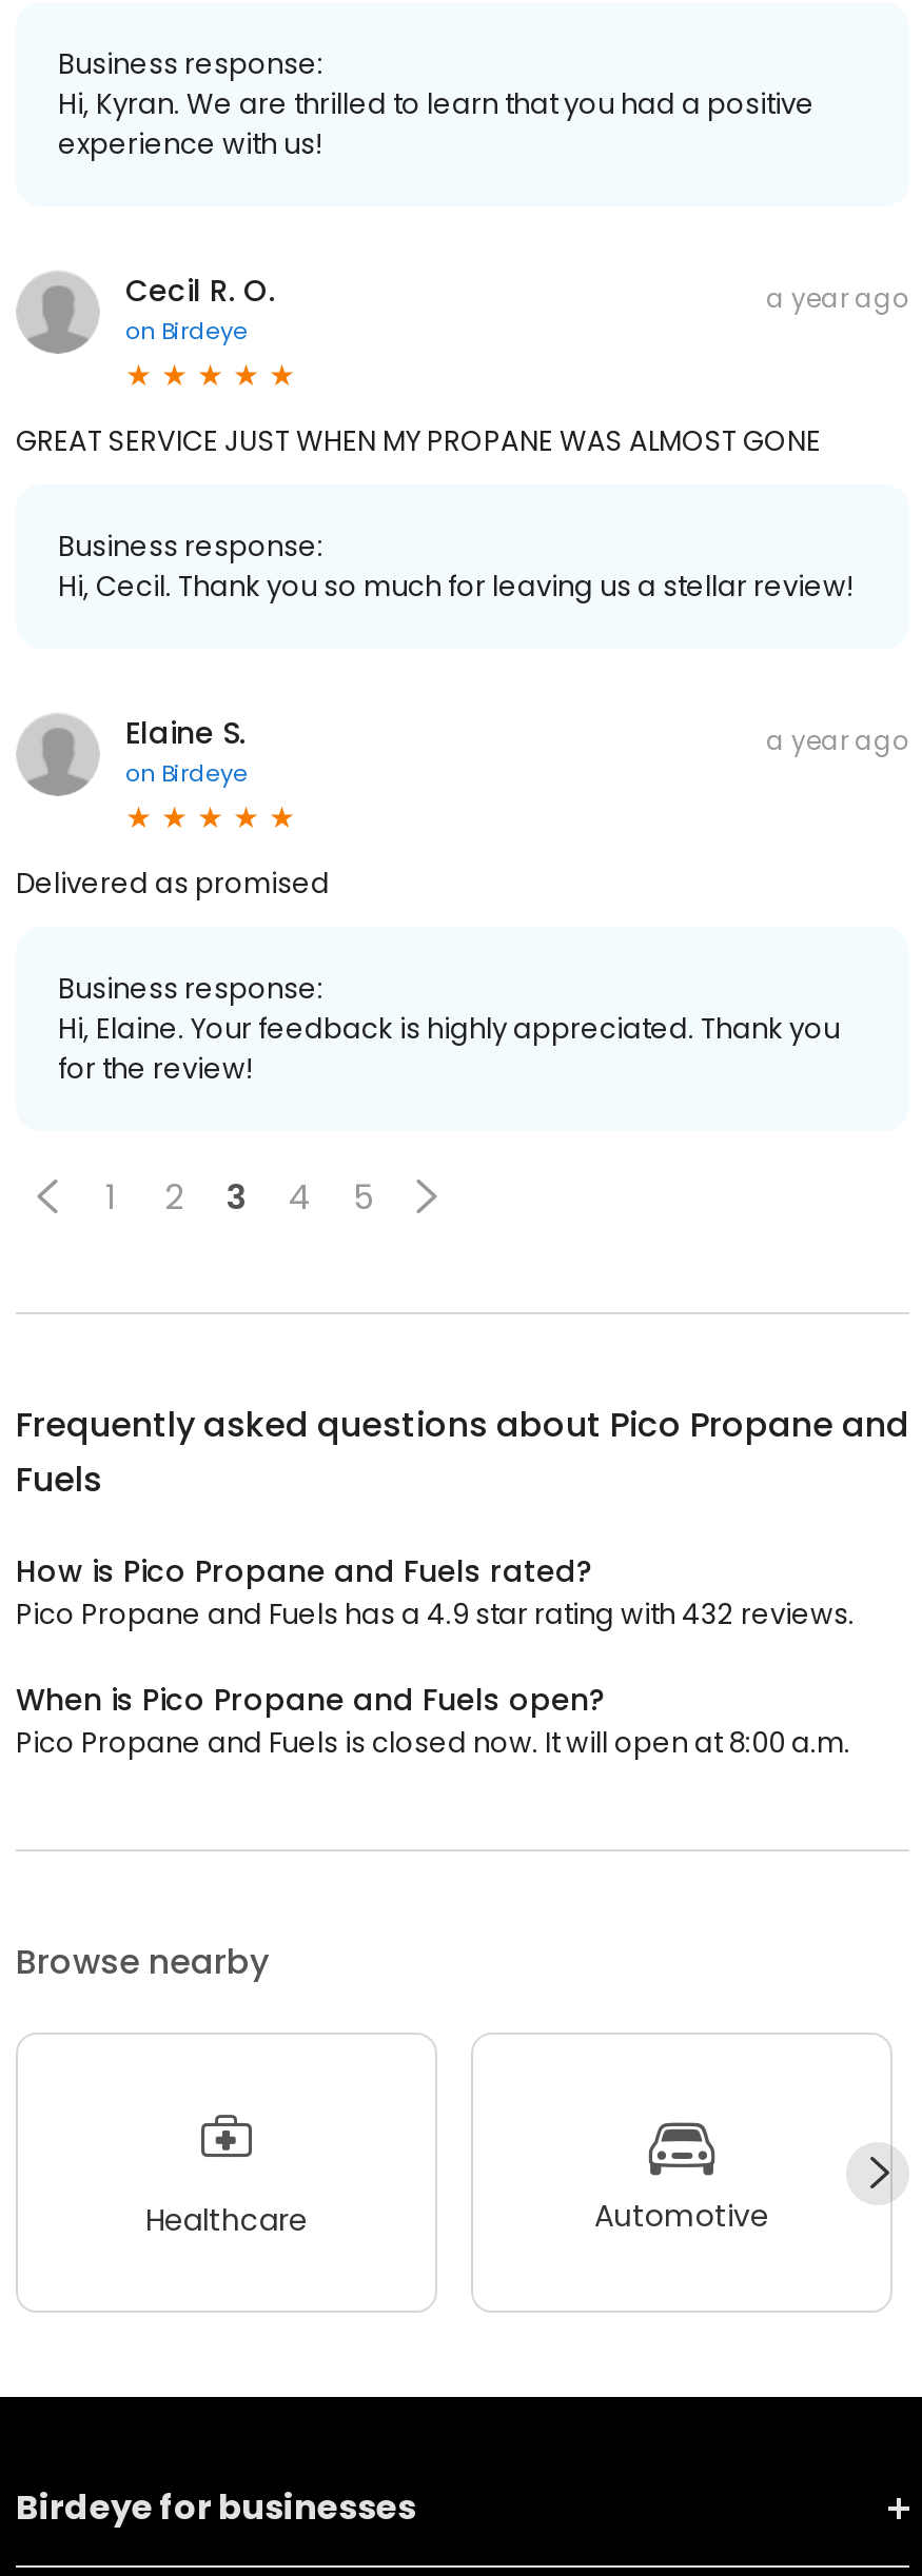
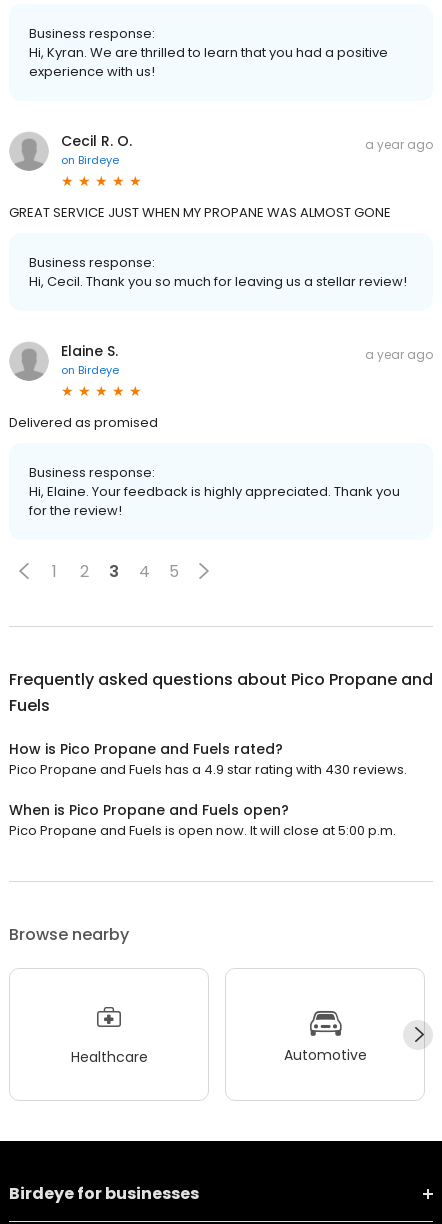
- Pico Propane and Fuels has a 4.9 star rating with 432 reviews.
+ Pico Propane and Fuels has a 4.9 star rating with 430 reviews.

- Pico Propane and Fuels is closed now. It will open at 8:00 a.m.
+ Pico Propane and Fuels is open now. It will close at 5:00 p.m.
